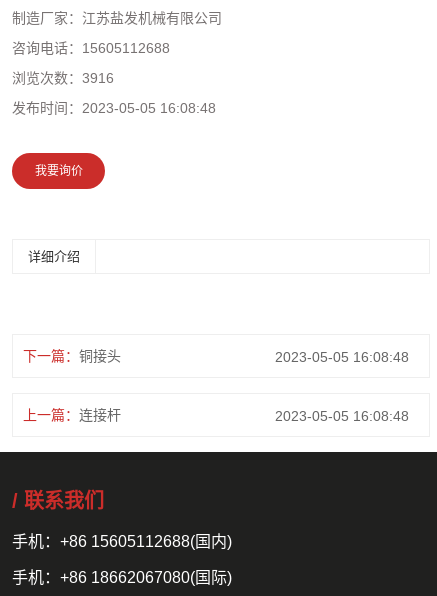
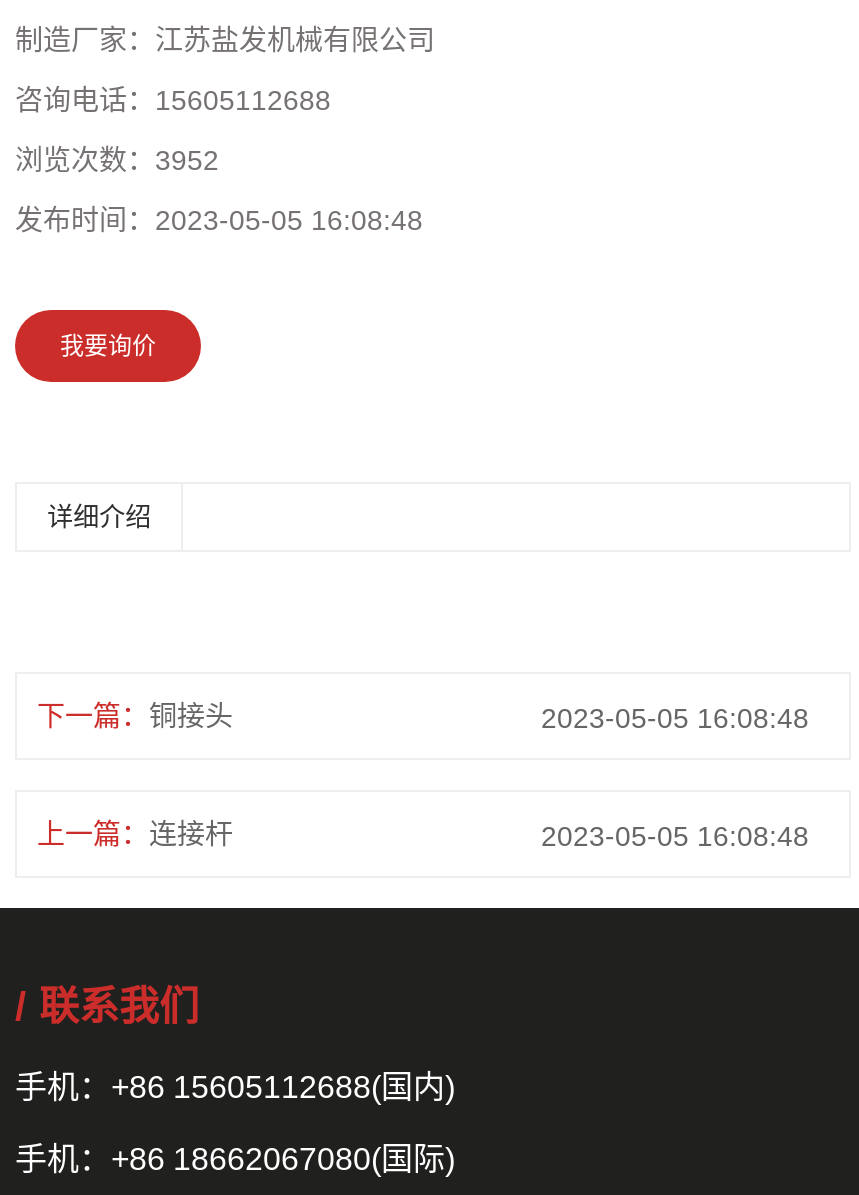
- 浏览次数：3916
+ 浏览次数：3952
